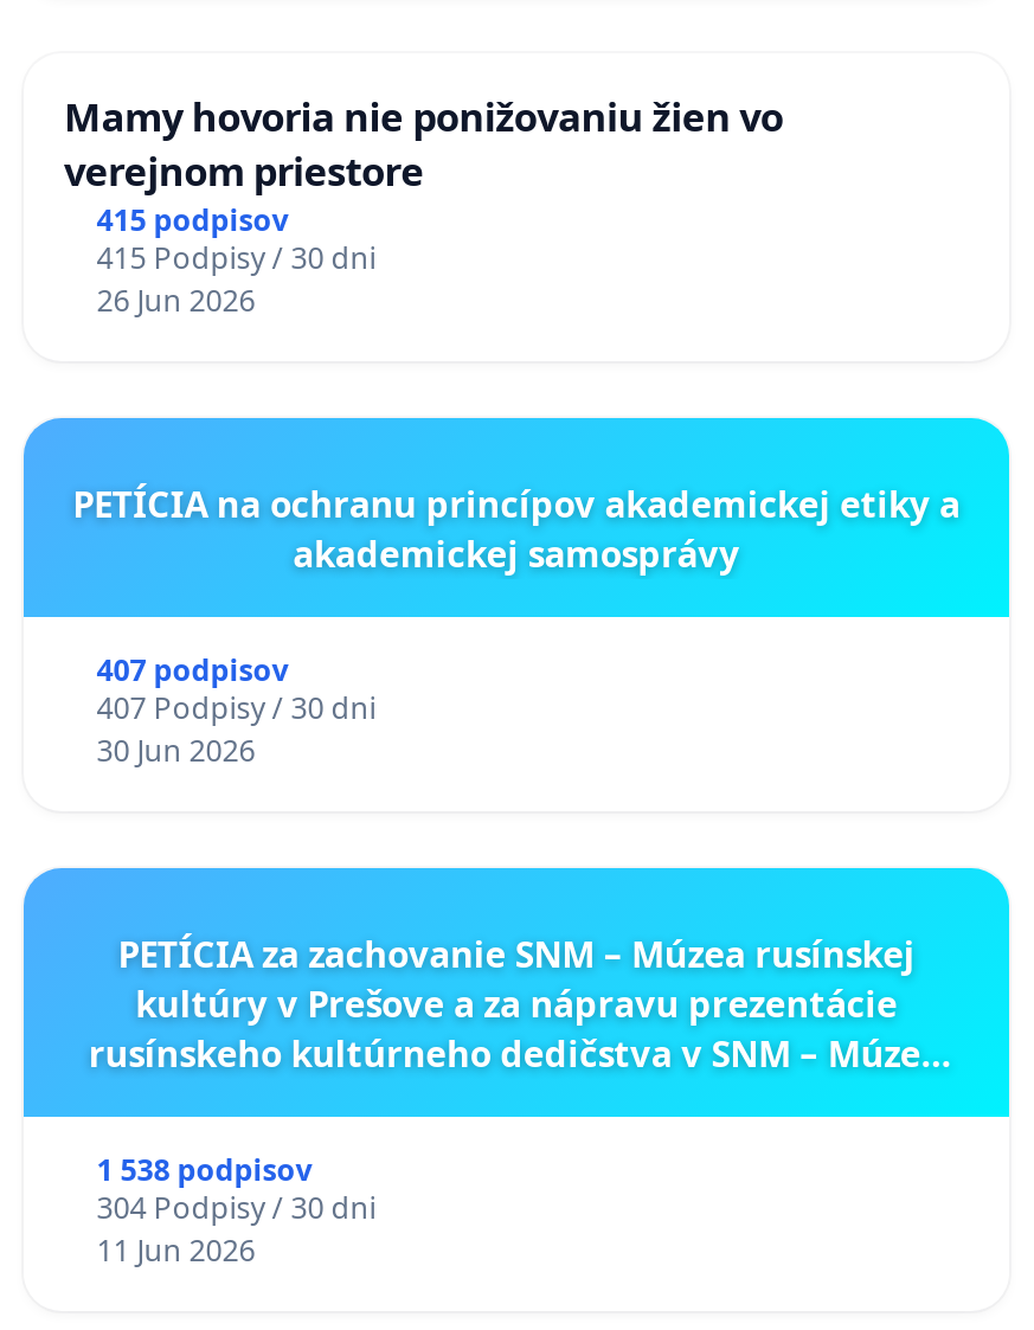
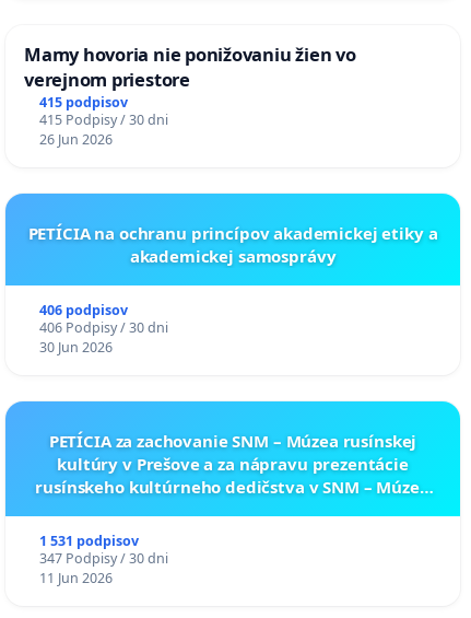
- 407 podpisov
+ 406 podpisov

- 407 Podpisy / 30 dni
+ 406 Podpisy / 30 dni

- 1 538 podpisov
+ 1 531 podpisov

- 304 Podpisy / 30 dni
+ 347 Podpisy / 30 dni
